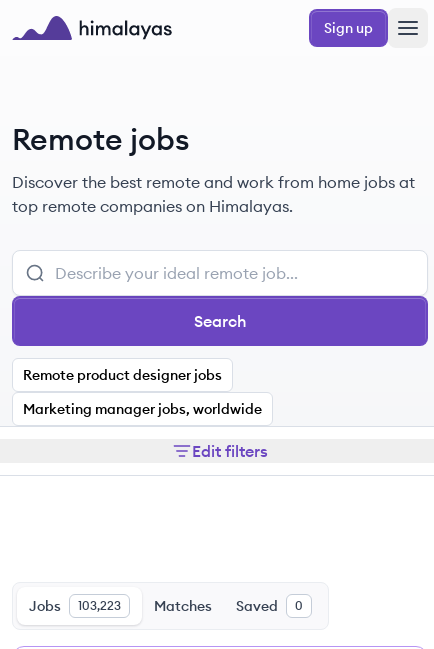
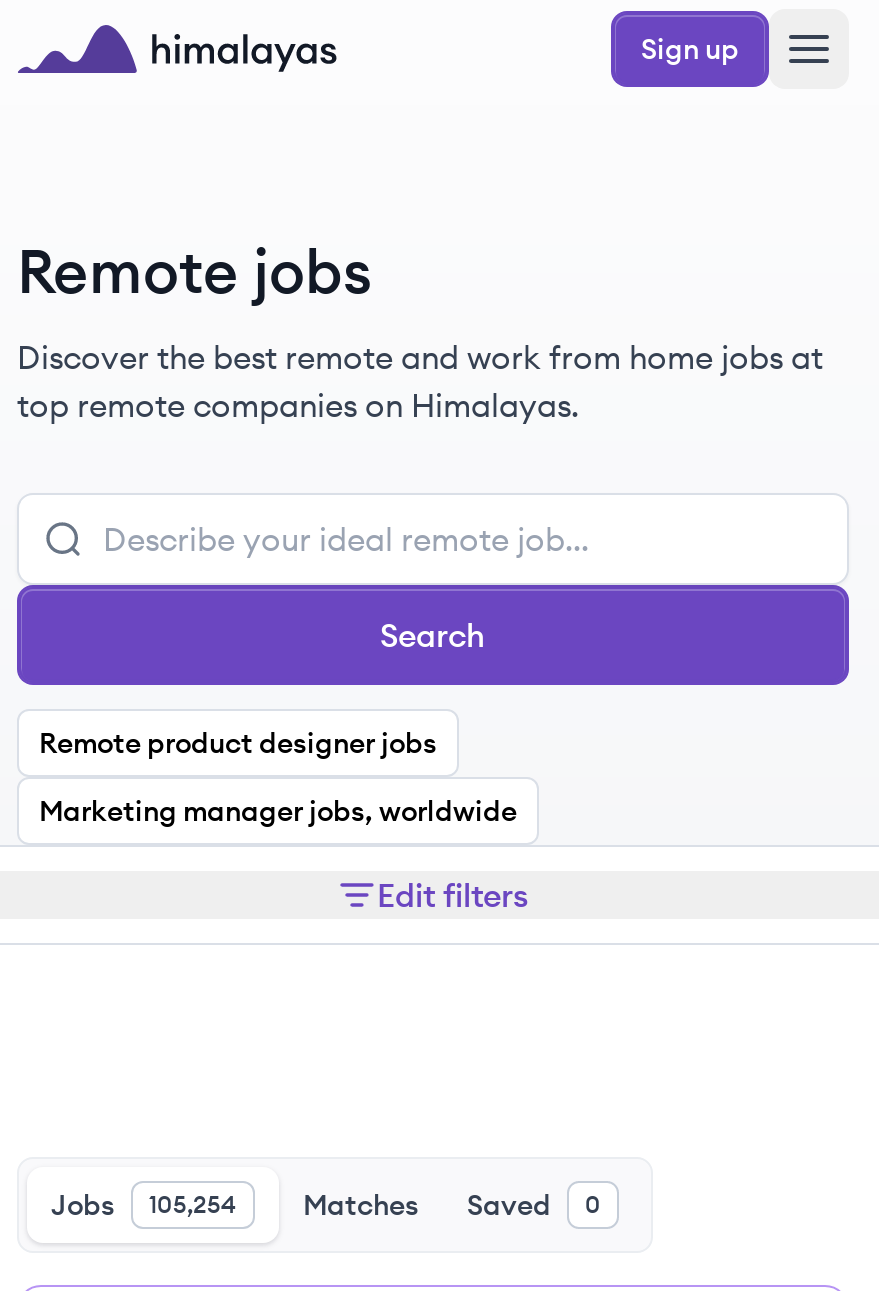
- Jobs 103,223
+ Jobs 105,254
